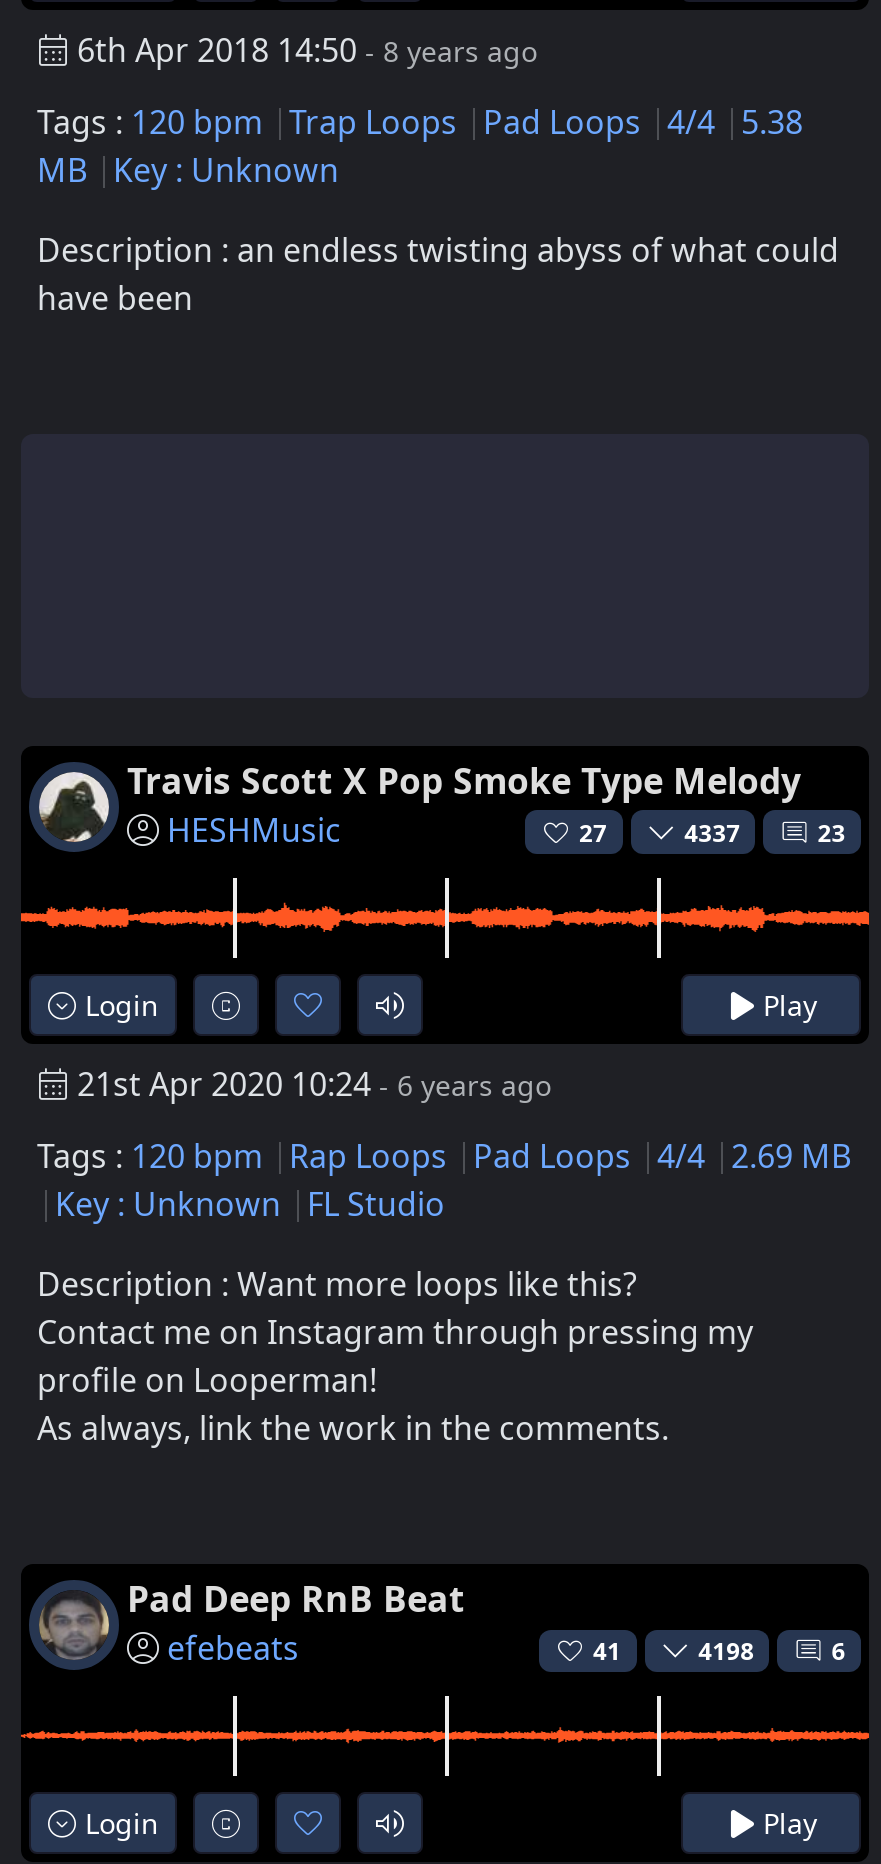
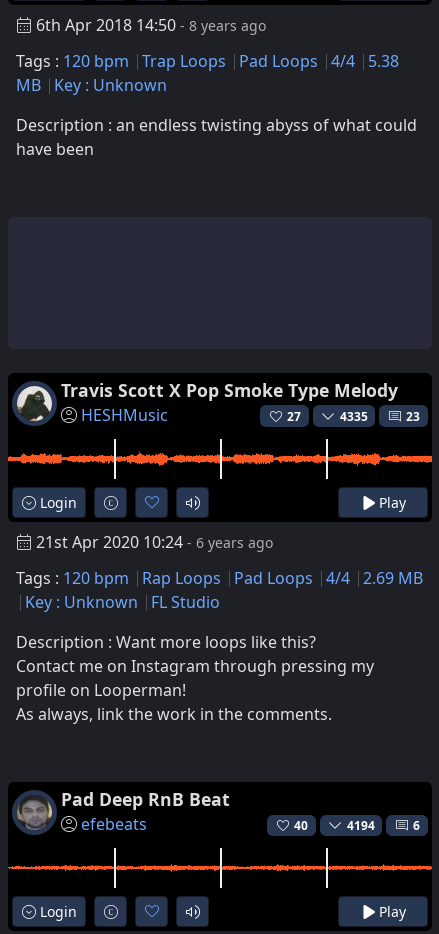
- 4337
+ 4335

- 41
+ 40

- 4198
+ 4194
